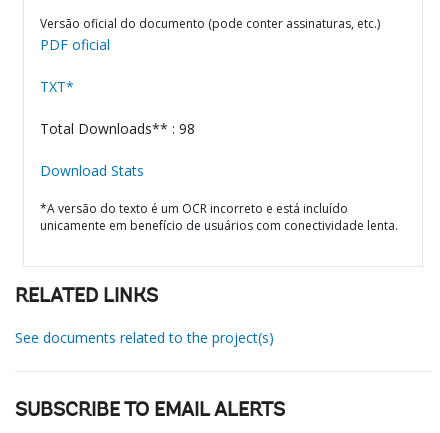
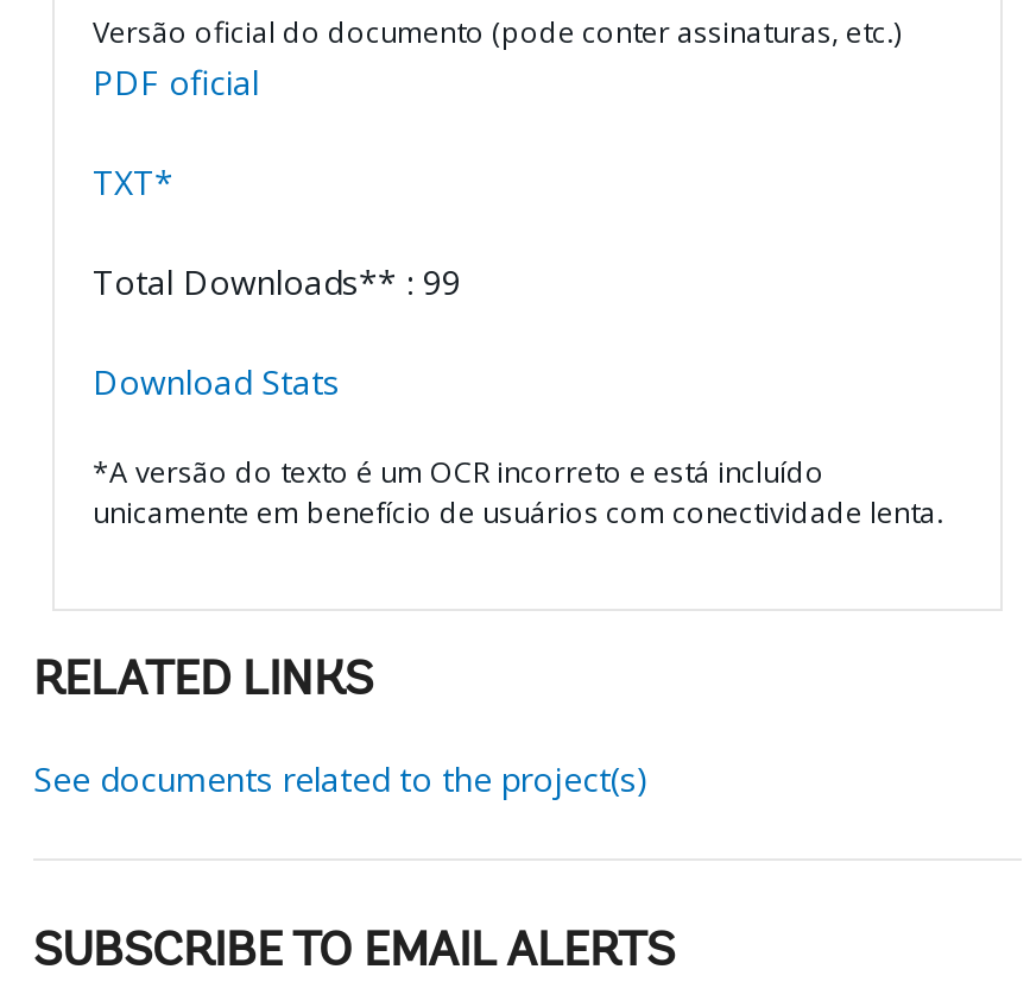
- Total Downloads** : 98
+ Total Downloads** : 99
